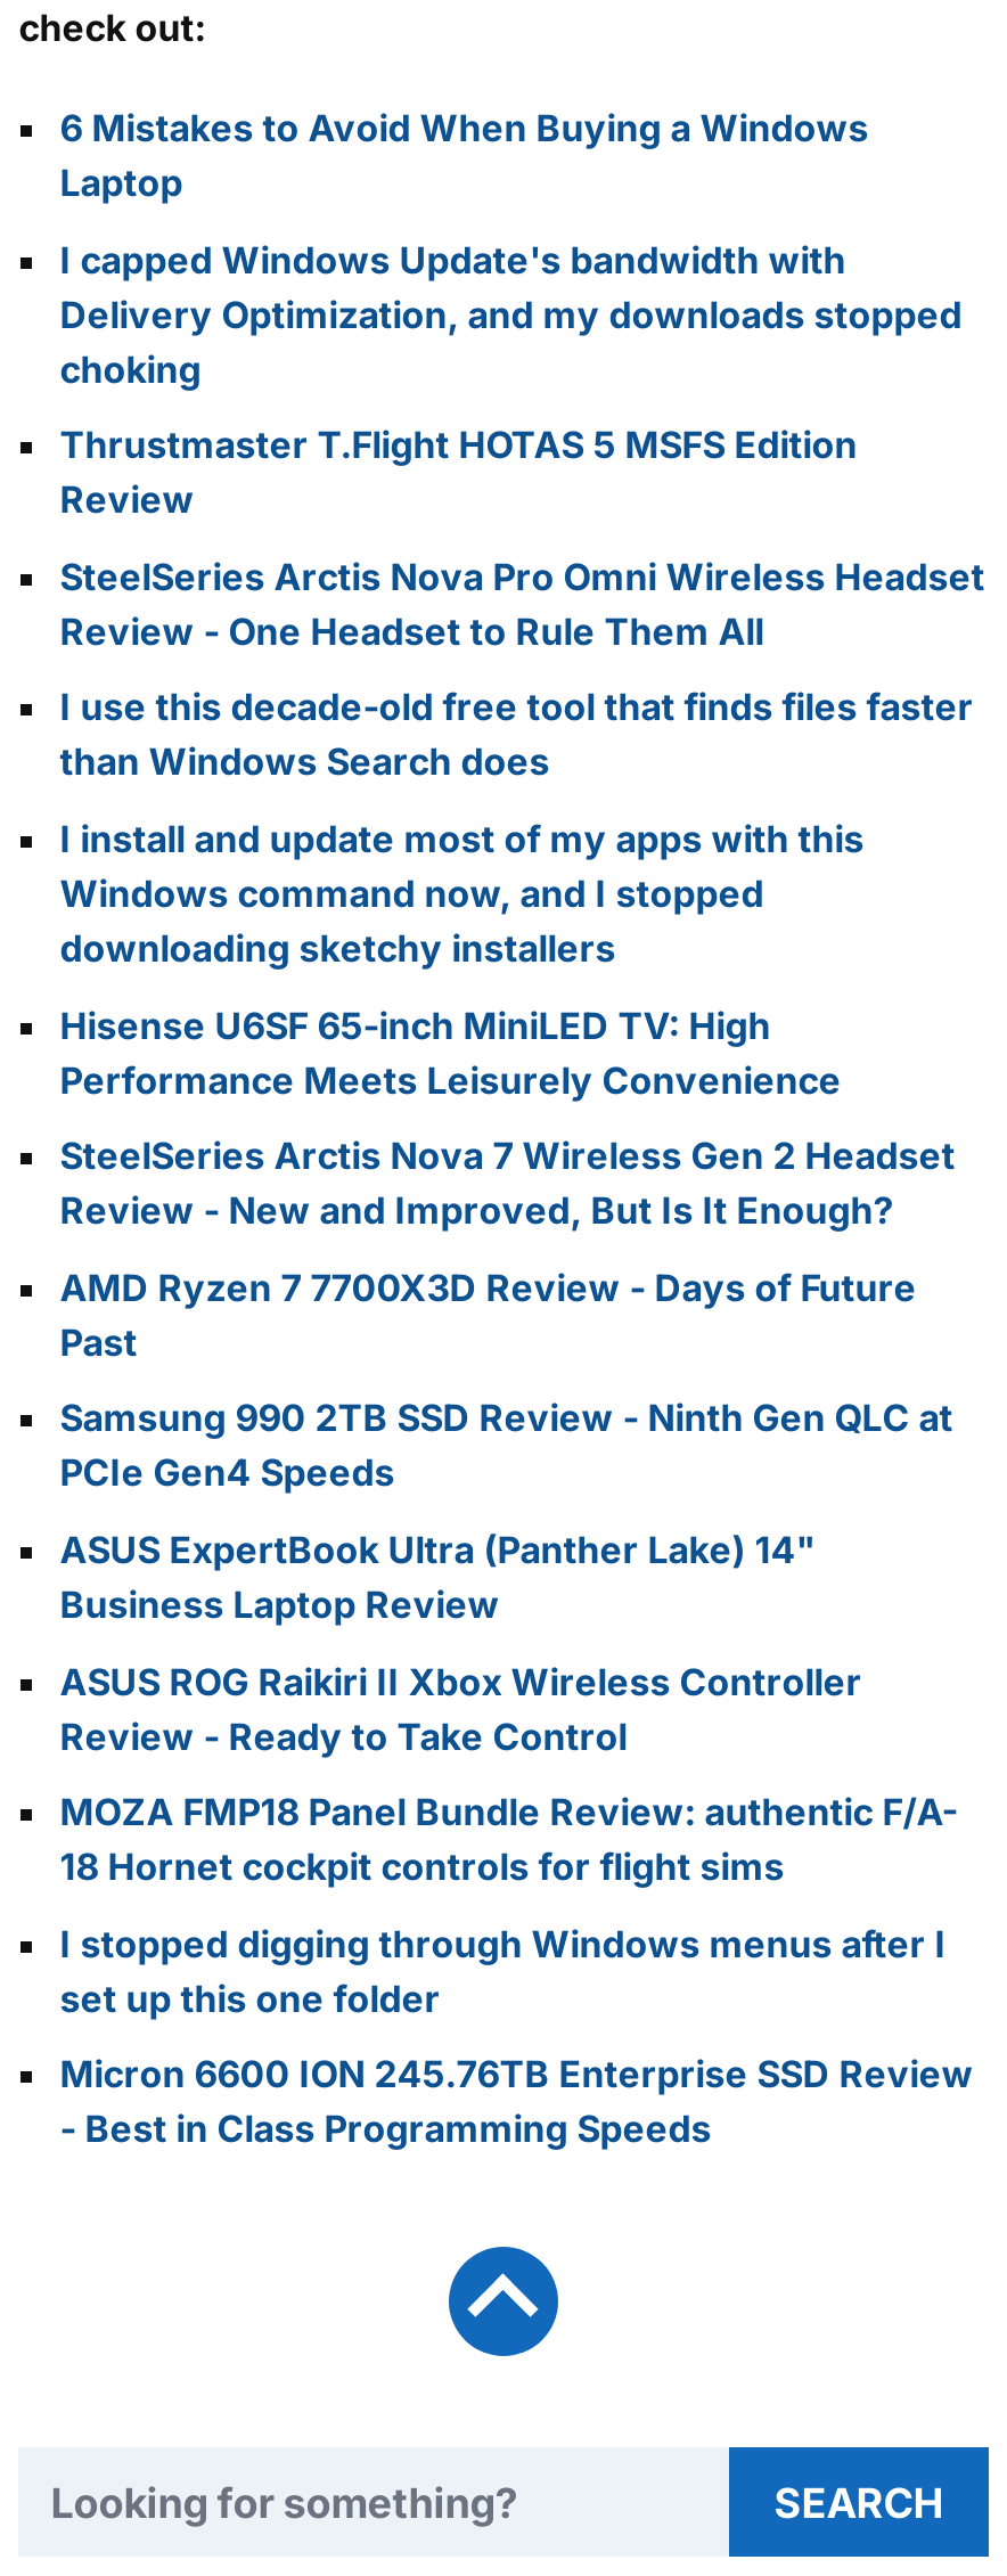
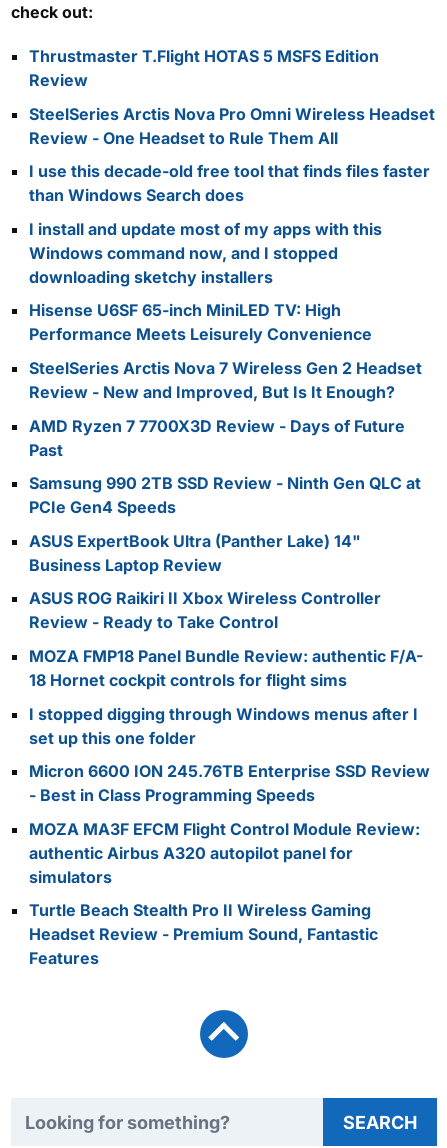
- 6 Mistakes to Avoid When Buying a Windows
- Laptop
- I capped Windows Update's bandwidth with
- Delivery Optimization, and my downloads stopped
- choking

moved up: Thrustmaster T.Flight HOTAS 5 MSFS Edition | Review | SteelSeries Arctis Nova Pro Omni Wireless Headset | ... | Micron 6600 ION 245.76TB Enterprise SSD Review | - Best in Class Programming Speeds

+ MOZA MA3F EFCM Flight Control Module Review:
+ authentic Airbus A320 autopilot panel for
+ simulators
+ Turtle Beach Stealth Pro II Wireless Gaming
+ Headset Review - Premium Sound, Fantastic
+ Features
